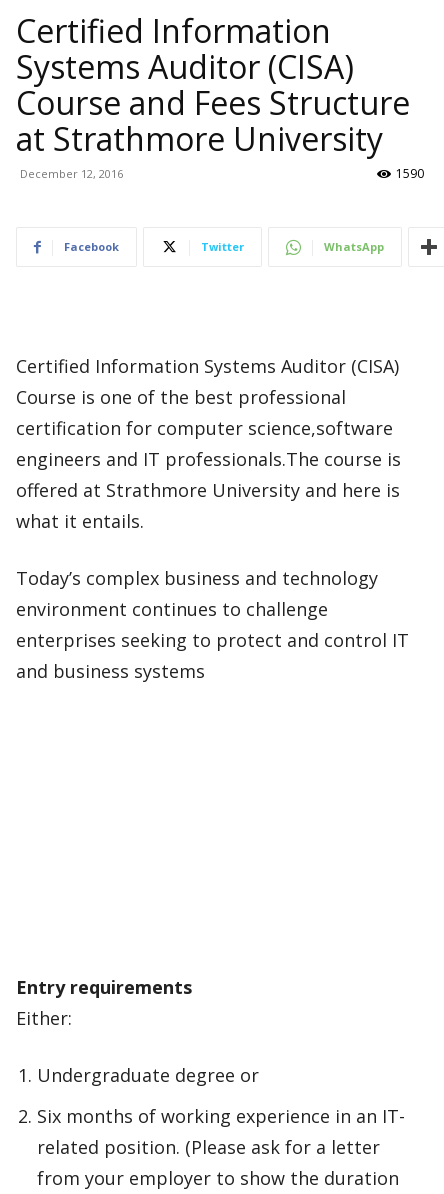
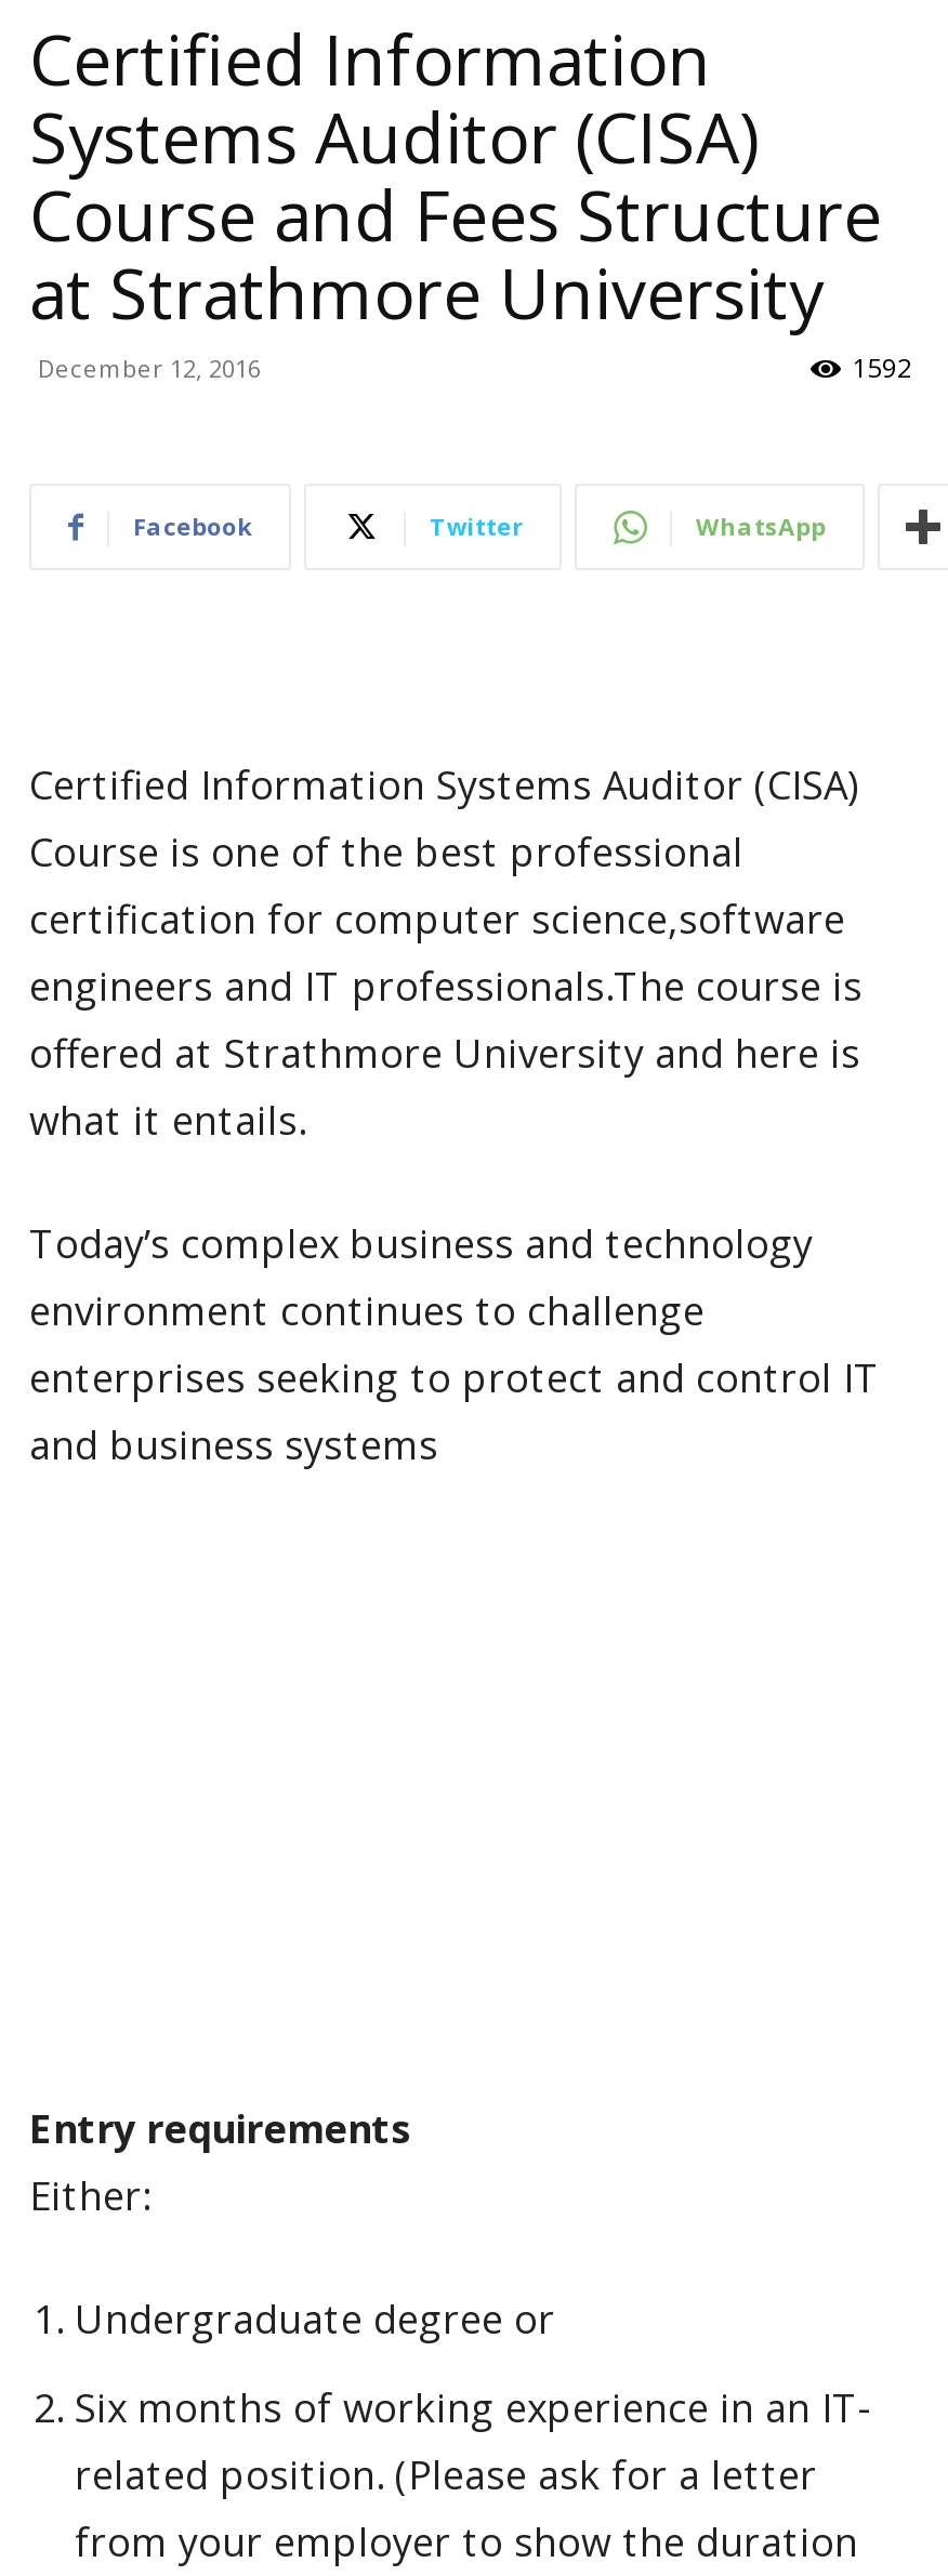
- 1590
+ 1592
